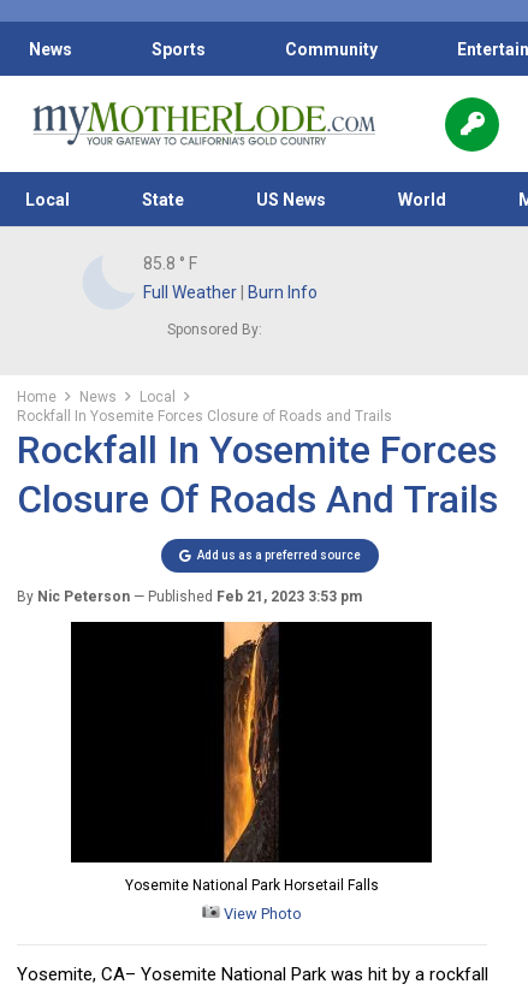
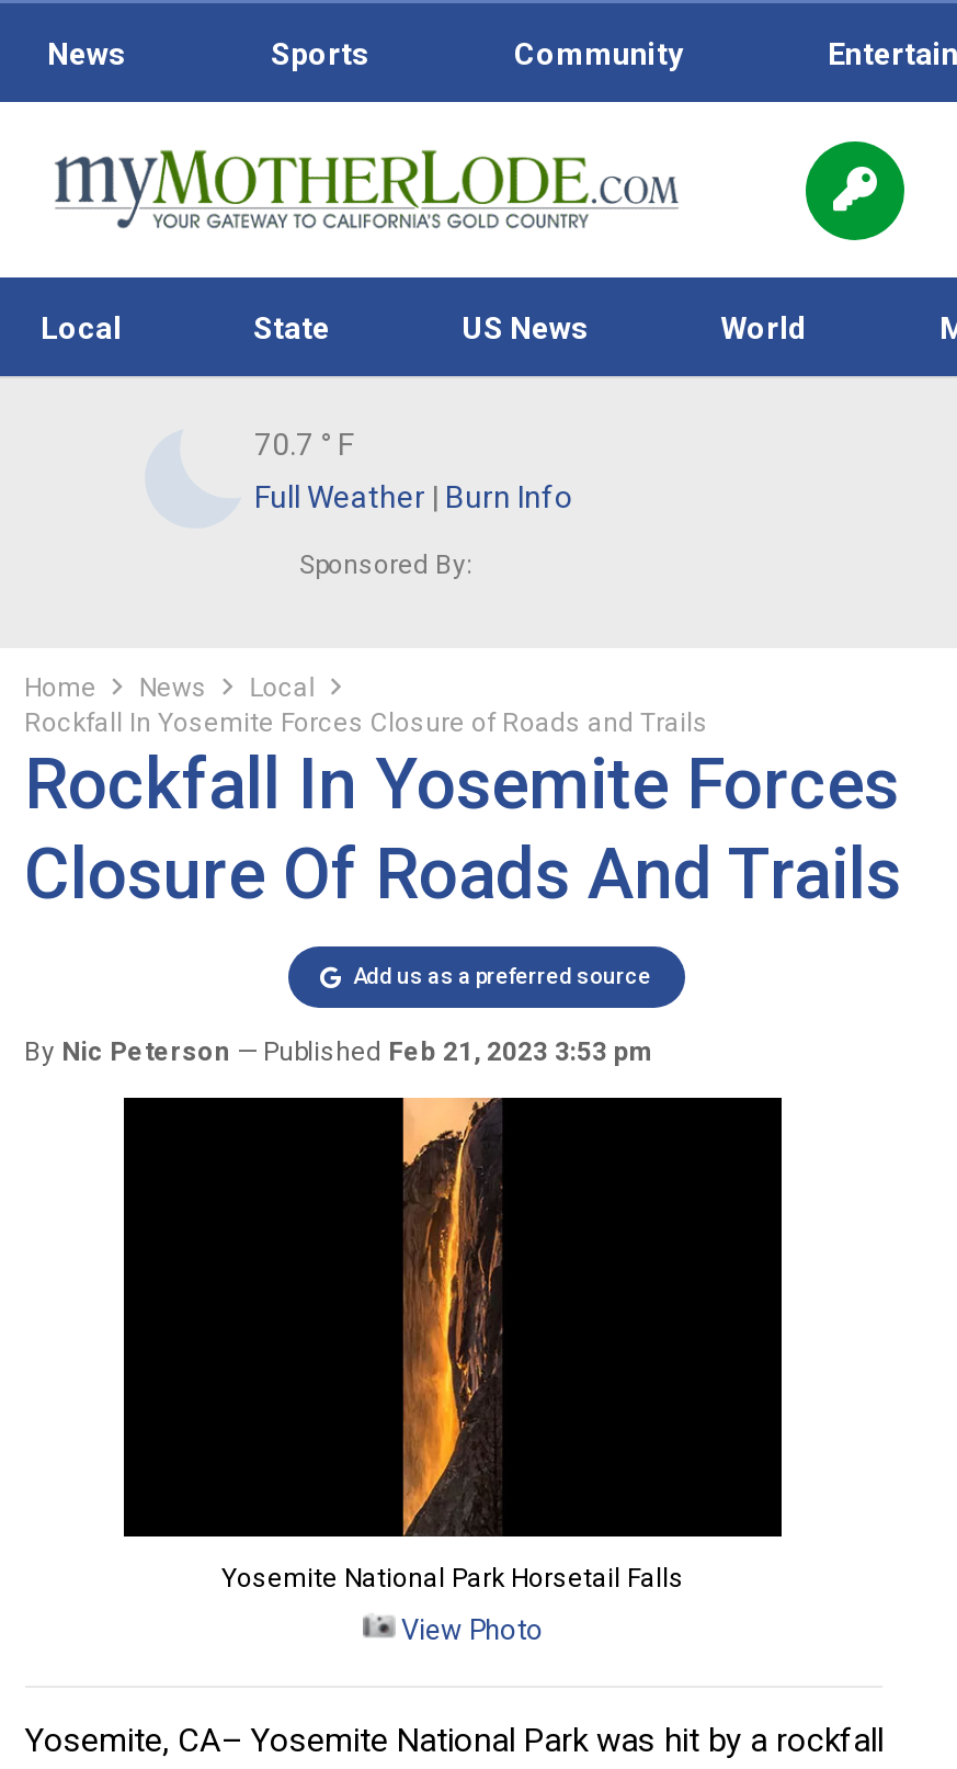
- 85.8 ° F
+ 70.7 ° F
